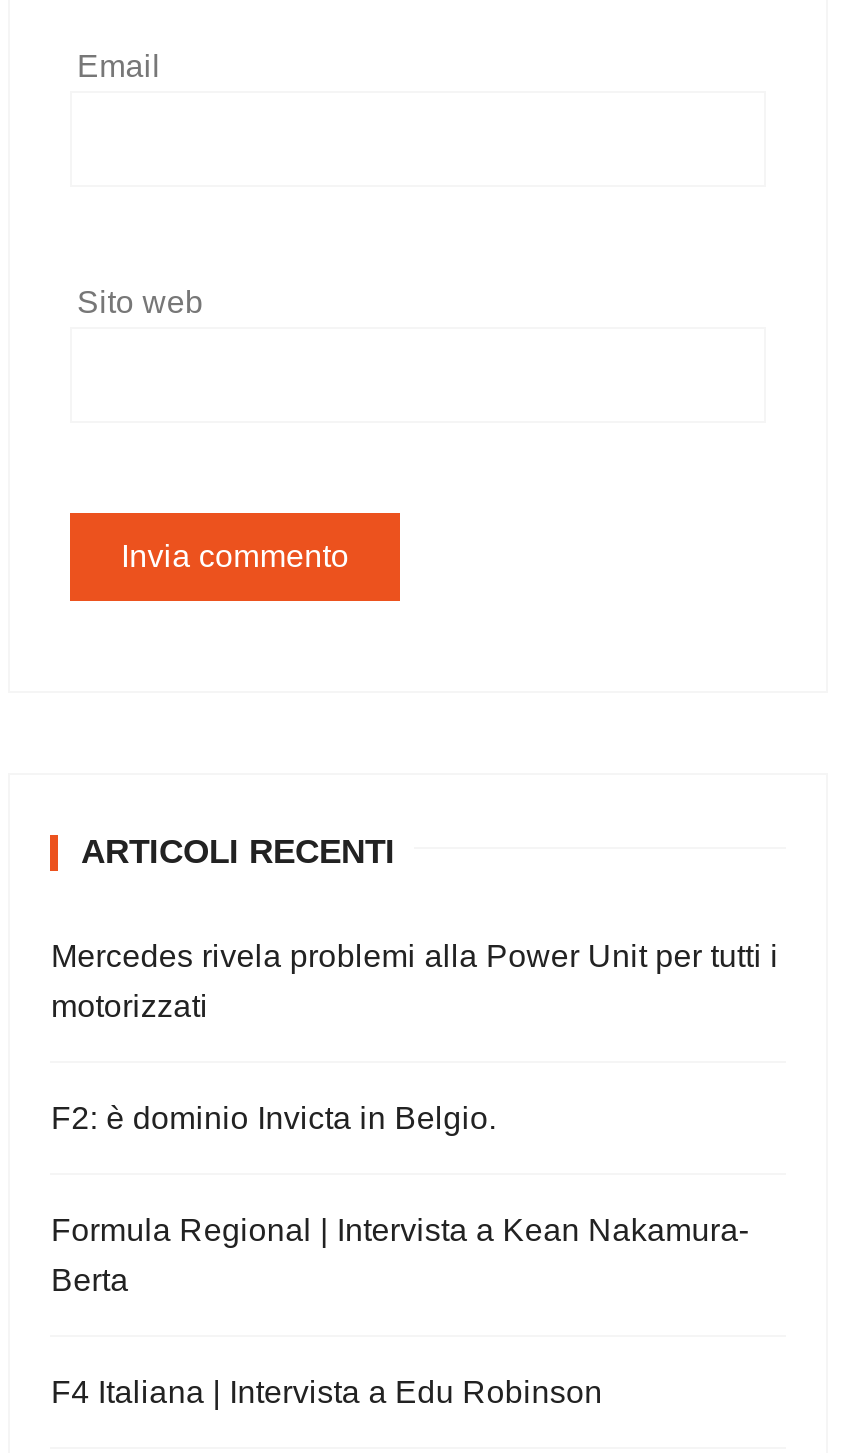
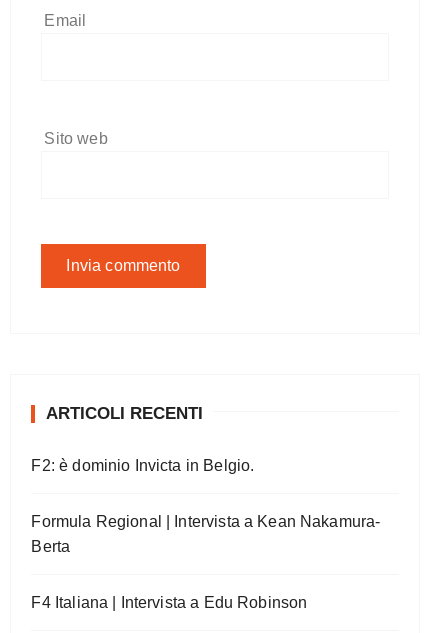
- Mercedes rivela problemi alla Power Unit per tutti i
- motorizzati
